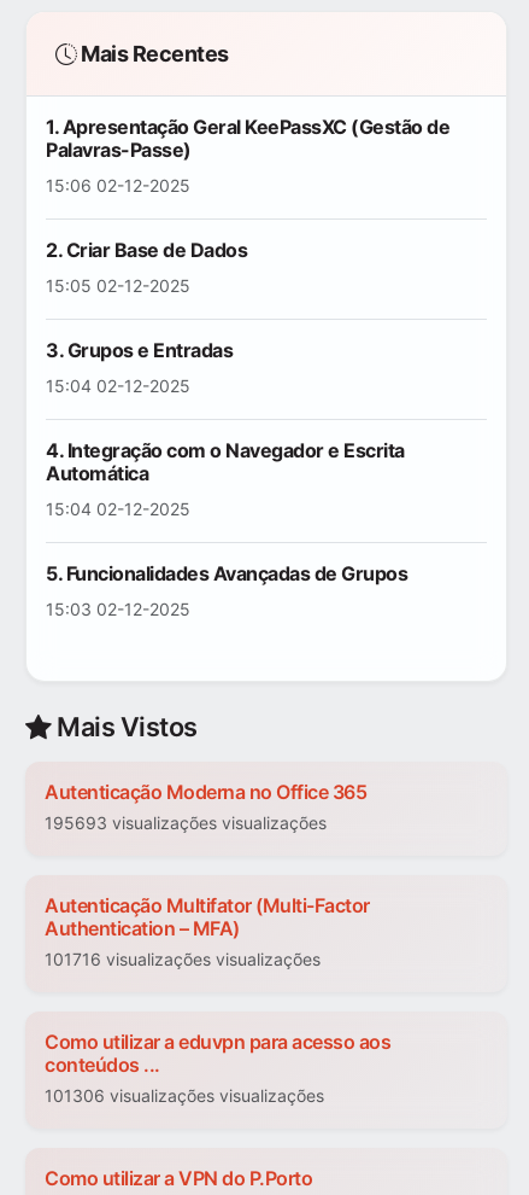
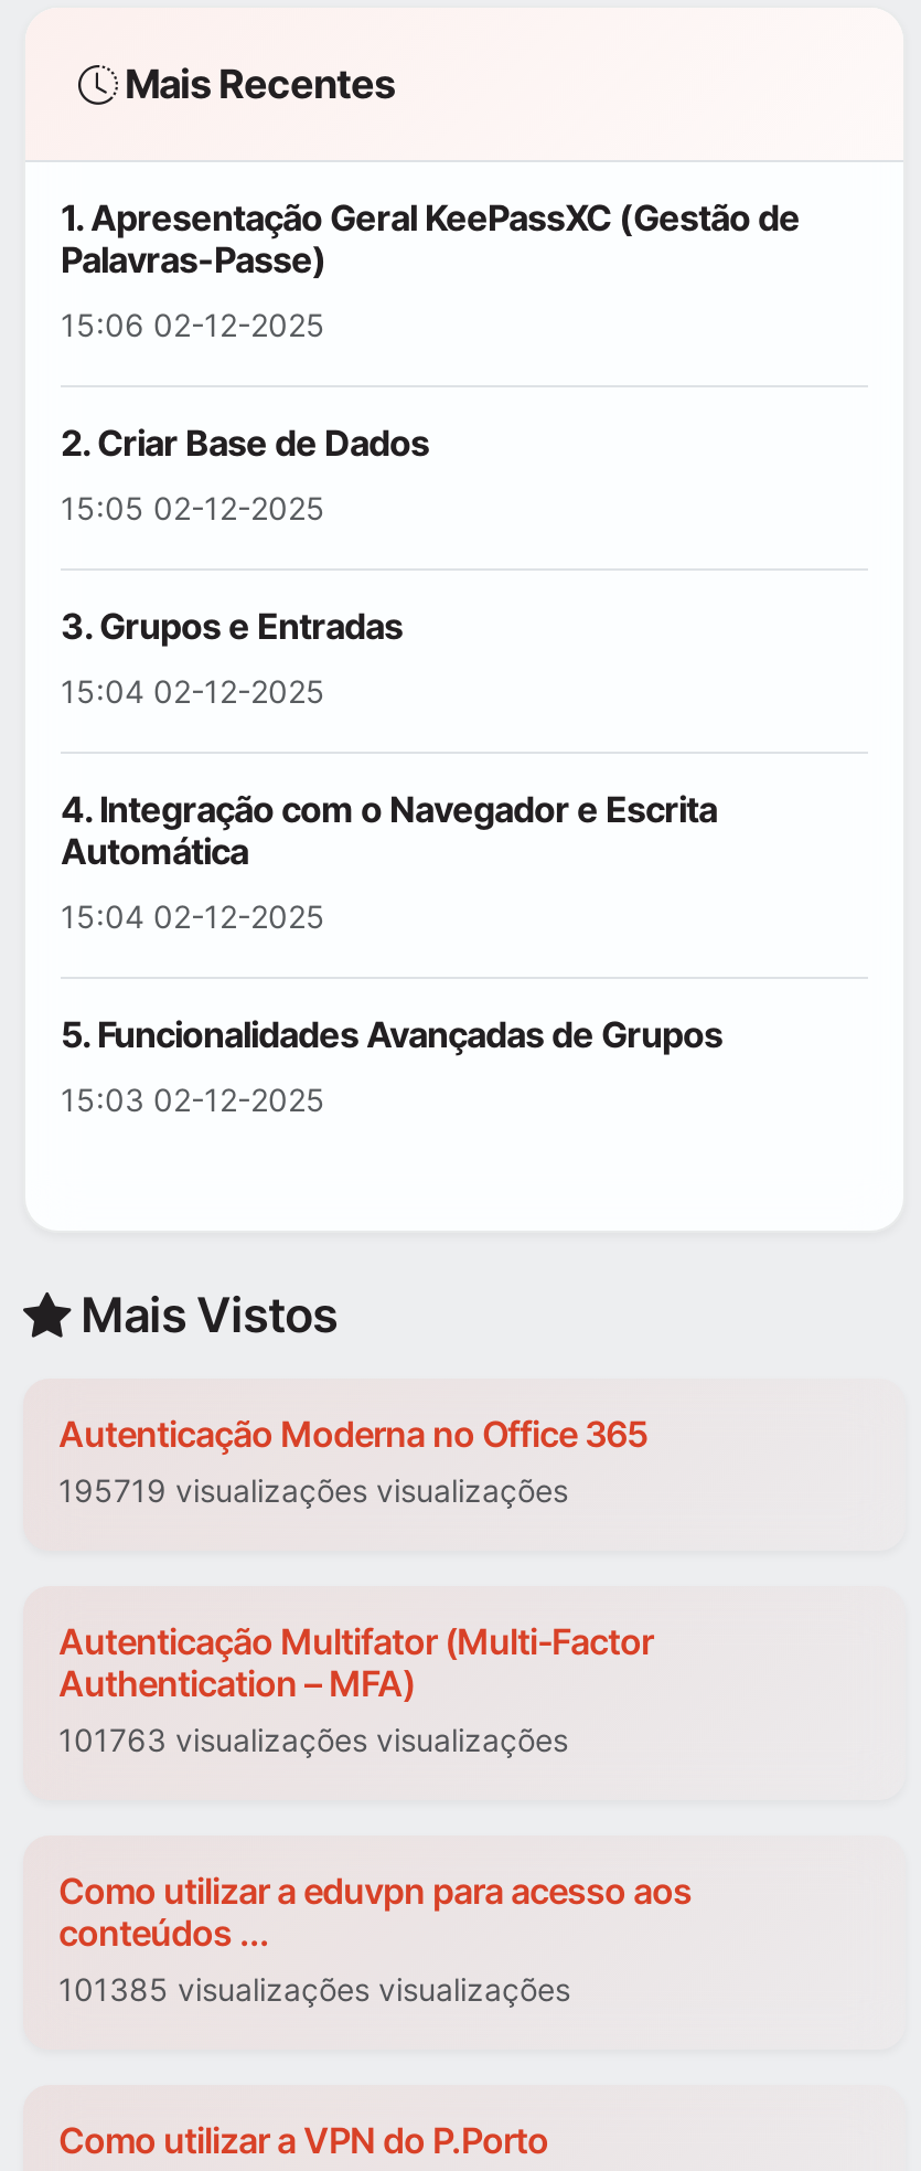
- 195693 visualizações visualizações
+ 195719 visualizações visualizações

- 101716 visualizações visualizações
+ 101763 visualizações visualizações

- 101306 visualizações visualizações
+ 101385 visualizações visualizações
